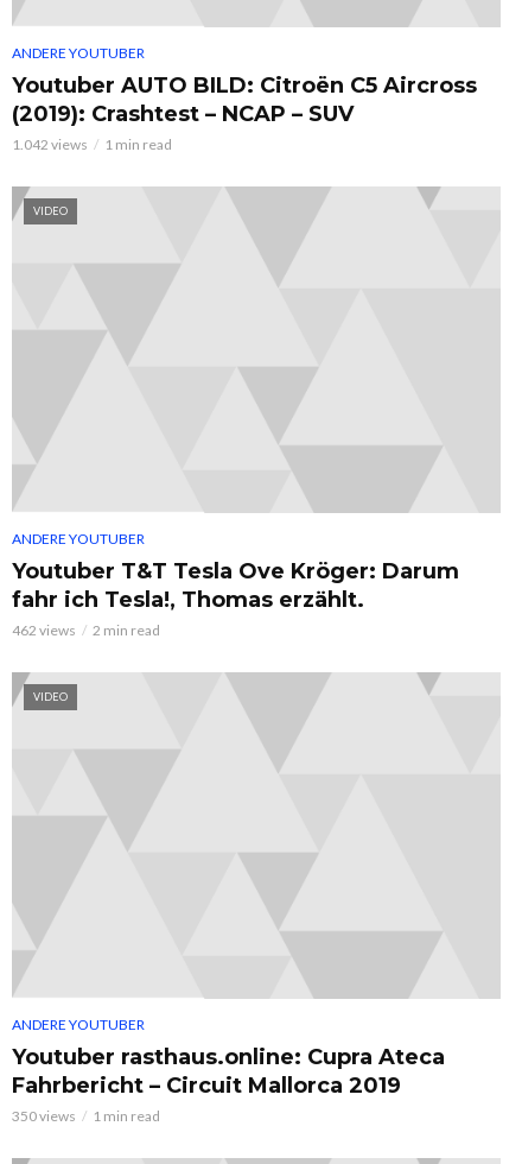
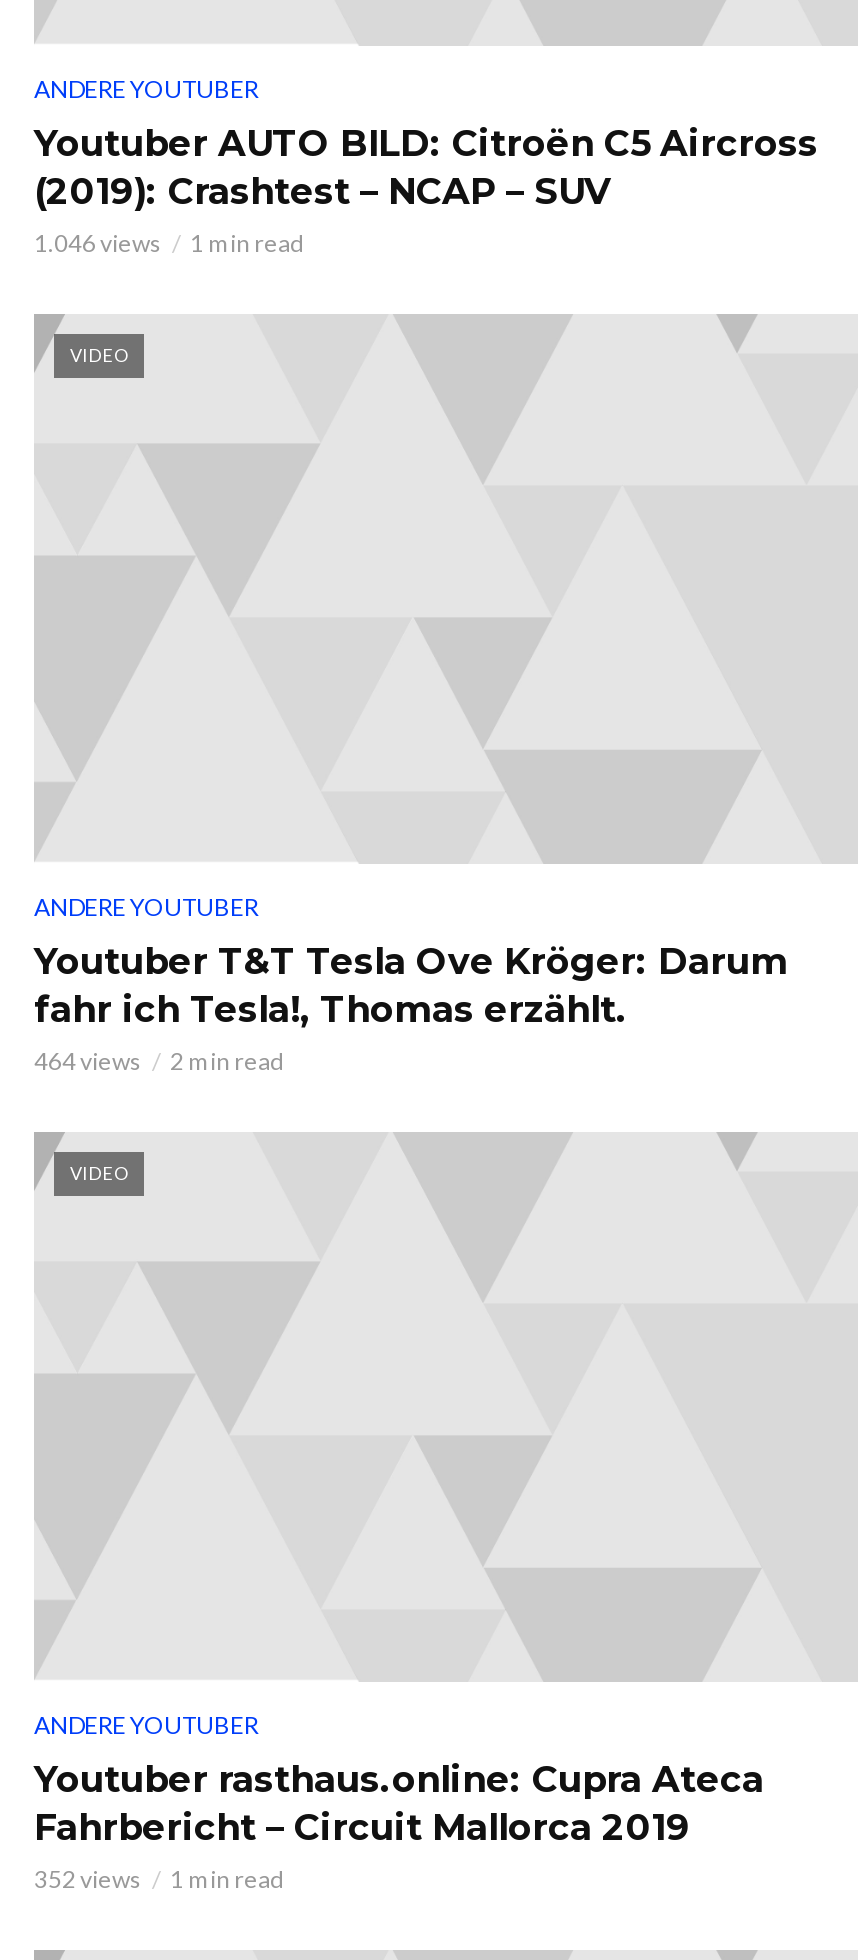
- 1.042 views 1 min read
+ 1.046 views 1 min read

- 462 views 2 min read
+ 464 views 2 min read

- 350 views 1 min read
+ 352 views 1 min read
